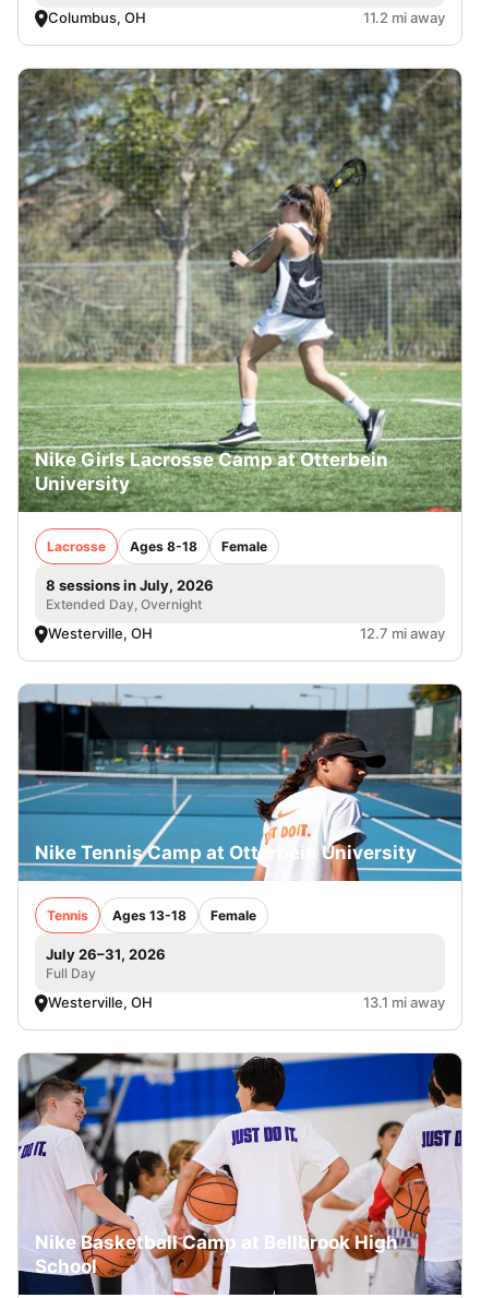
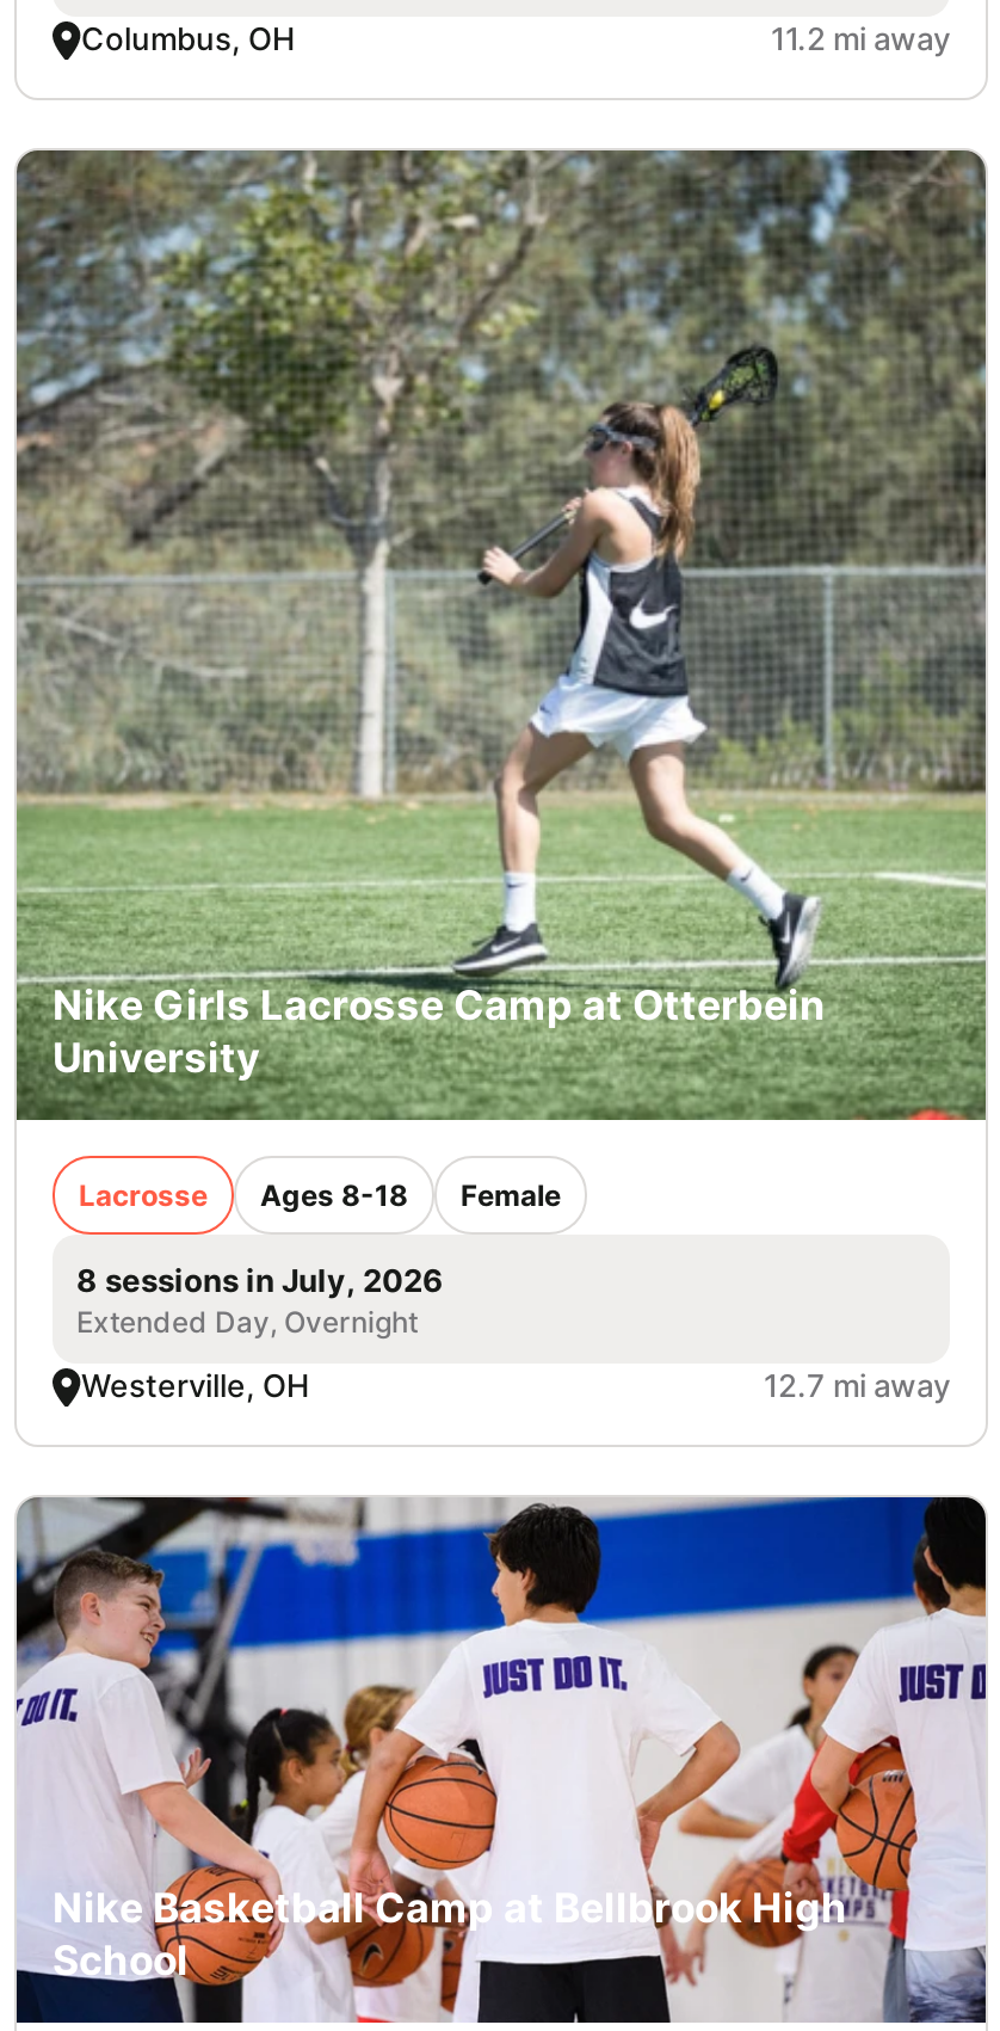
- [image]
- Nike Tennis Camp at Otterbein University
- Tennis
- Ages 13-18
- Female
- July 26–31, 2026
- Full Day
- Westerville, OH
- 13.1 mi away
